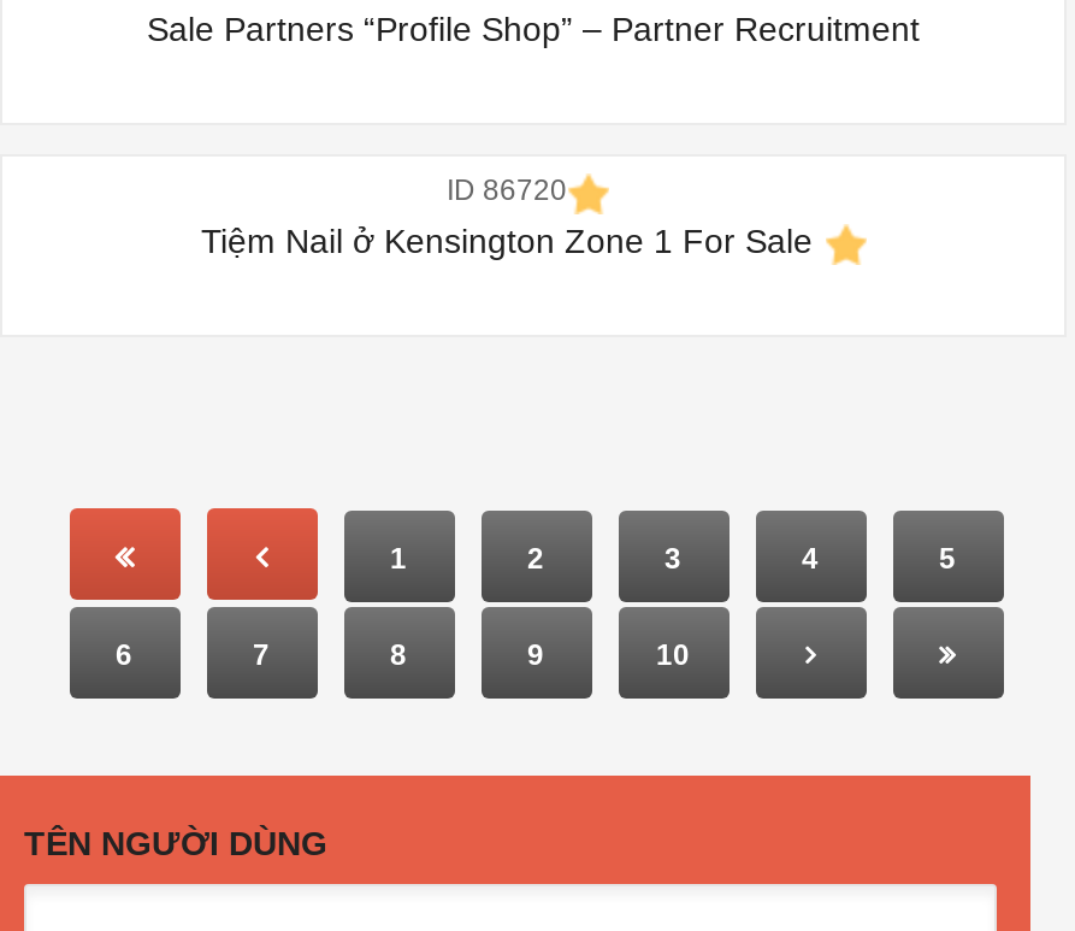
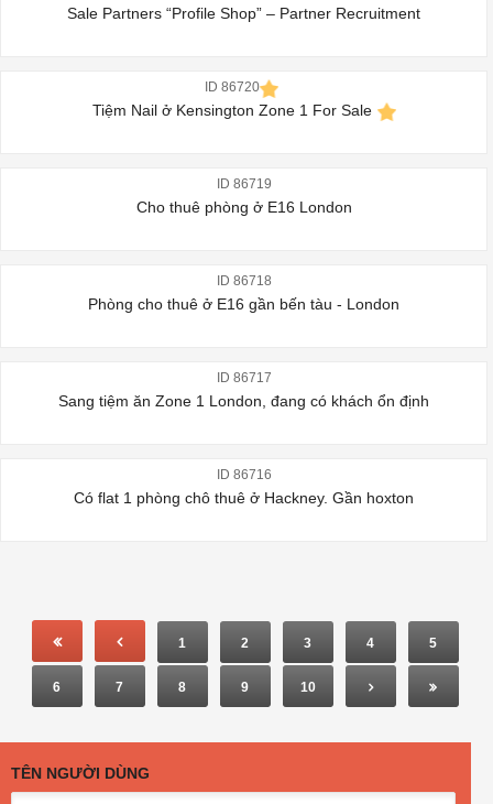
+ ID 86717
+ Sang tiệm ăn Zone 1 London, đang có khách ổn định

+ ID 86716
+ Có flat 1 phòng chô thuê ở Hackney. Gần hoxton

+ ID 86718
+ Phòng cho thuê ở E16 gần bến tàu - London

+ ID 86719
+ Cho thuê phòng ở E16 London
